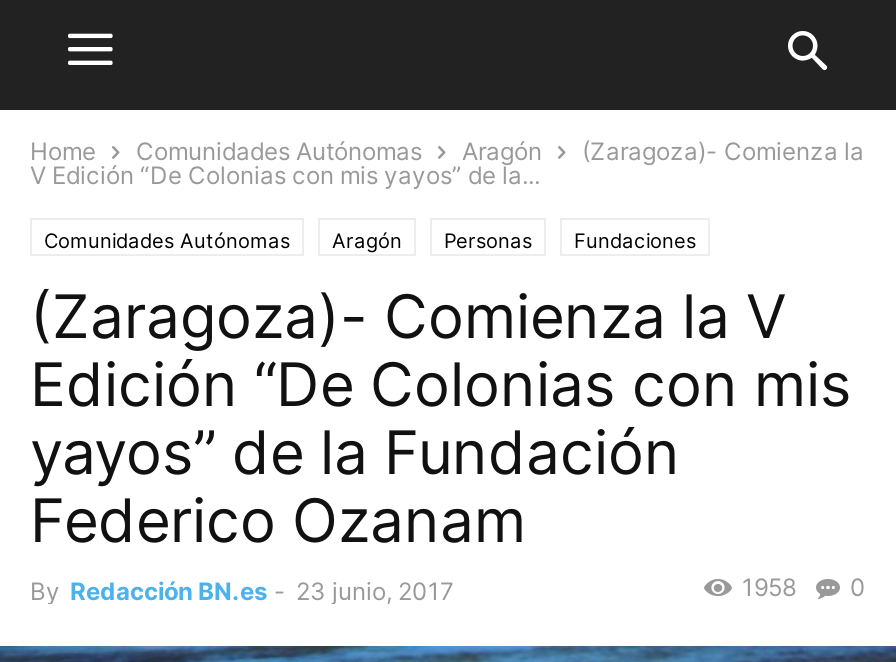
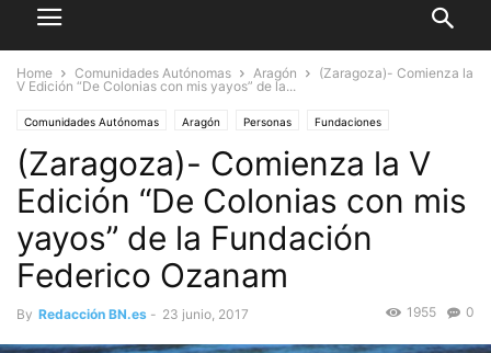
- 1958 0
+ 1955 0
